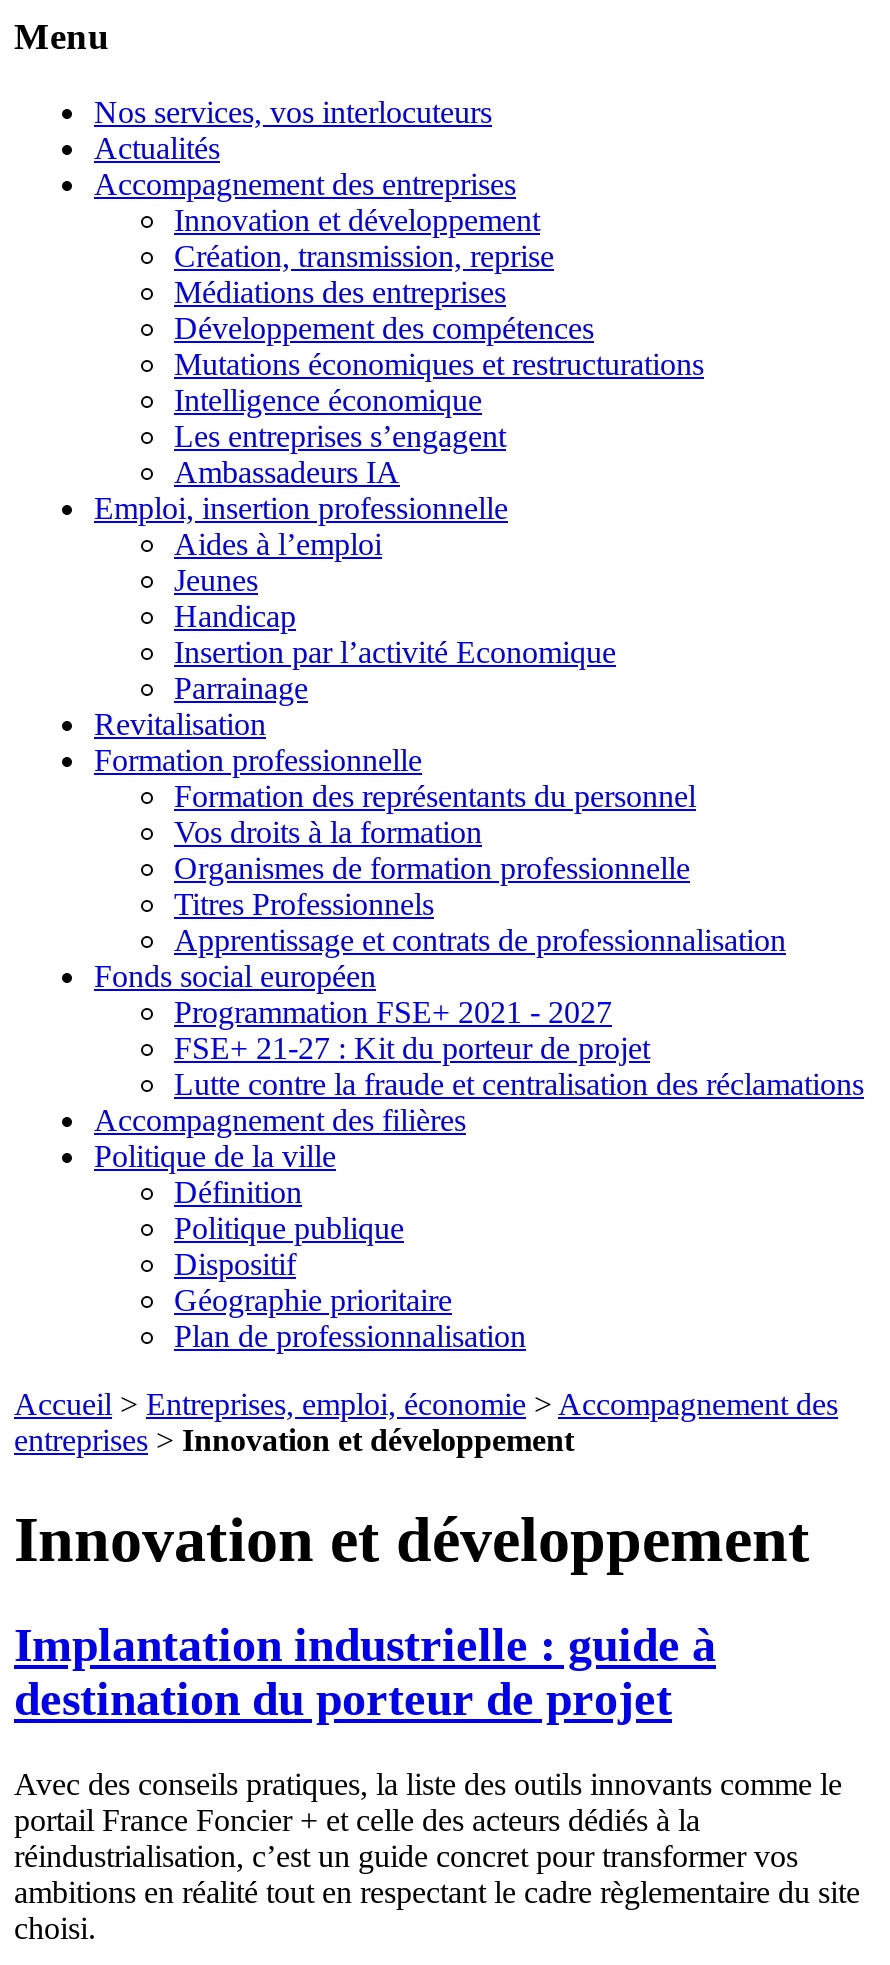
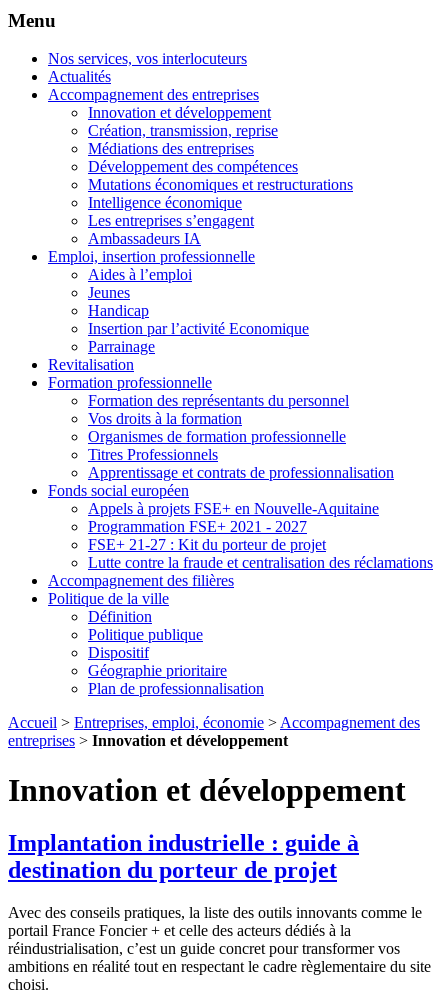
+ Appels à projets FSE+ en Nouvelle-Aquitaine
